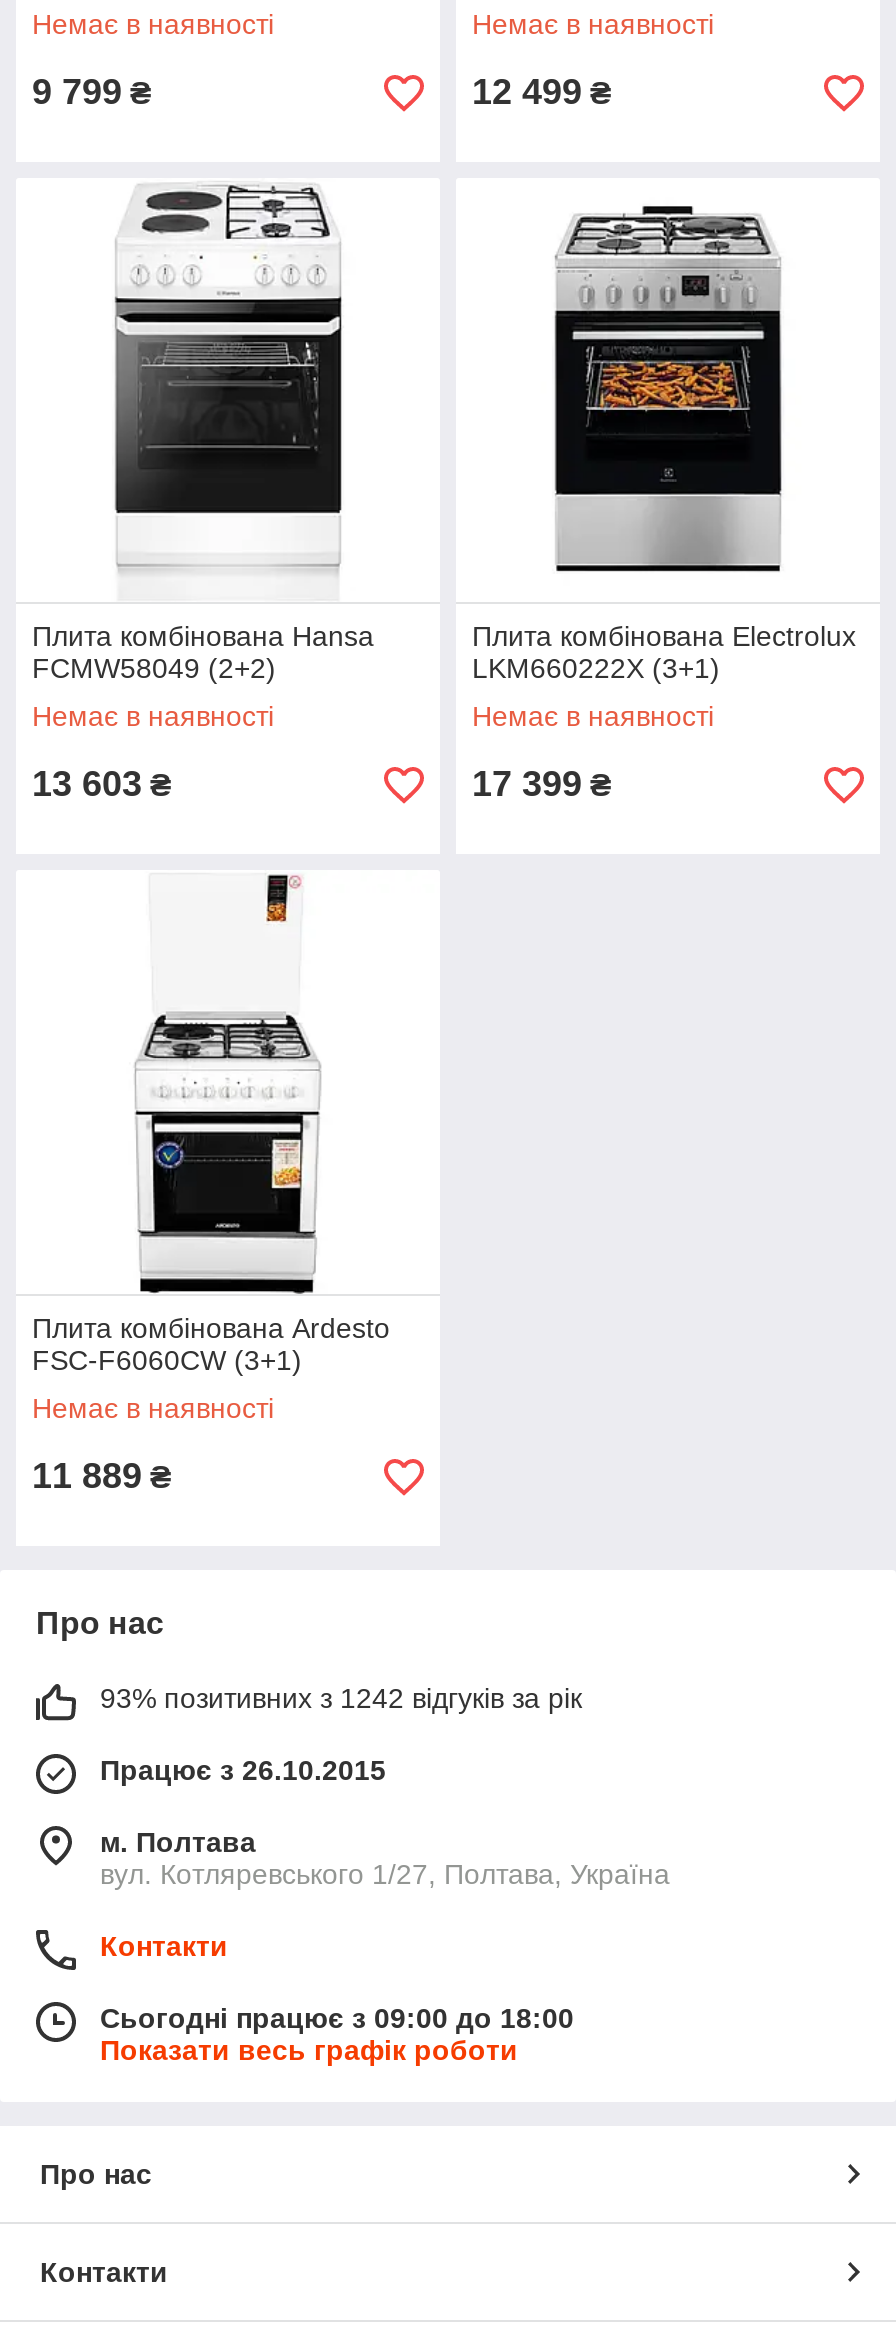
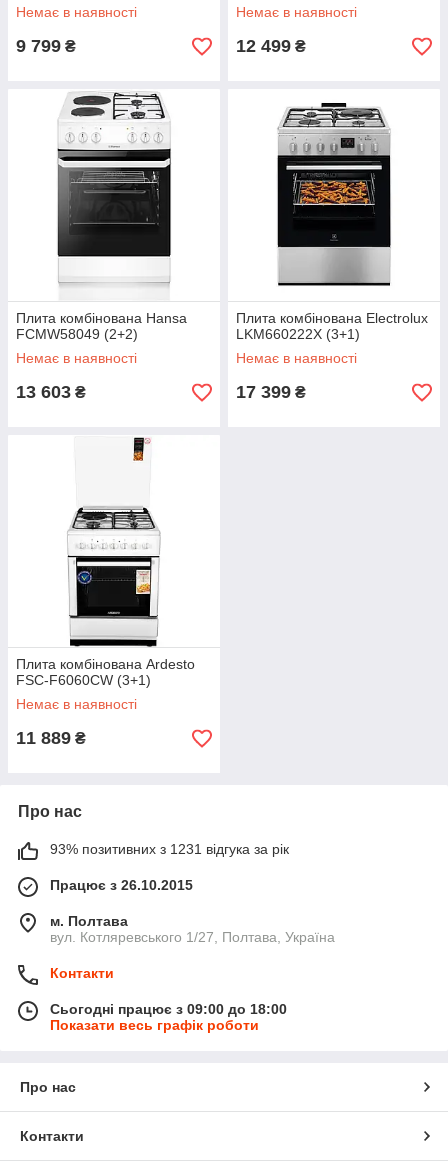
- 93% позитивних з 1242 відгуків за рік
+ 93% позитивних з 1231 відгука за рік
